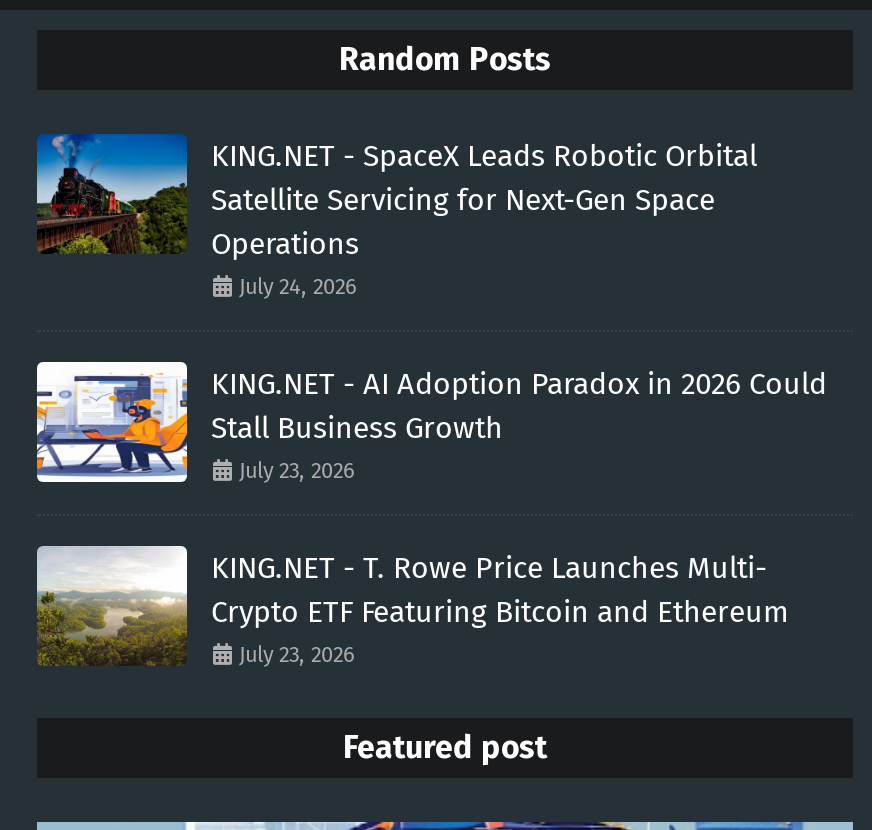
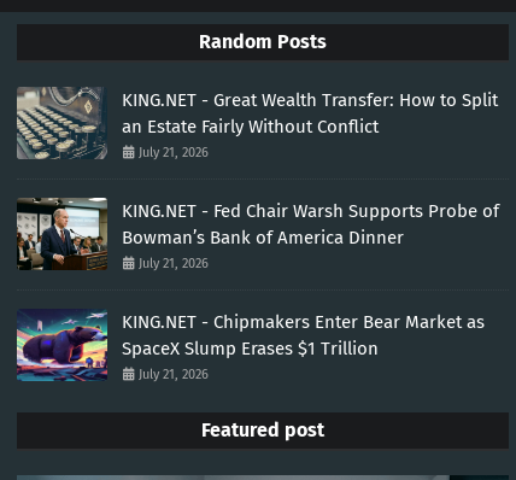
- [image]
- KING.NET - SpaceX Leads Robotic Orbital
- Satellite Servicing for Next-Gen Space
- Operations
- July 24, 2026
+ [image]
+ KING.NET - Great Wealth Transfer: How to Split
+ an Estate Fairly Without Conflict
+ July 21, 2026

- [image]
- KING.NET - AI Adoption Paradox in 2026 Could
- Stall Business Growth
- July 23, 2026
+ [image]
+ KING.NET - Fed Chair Warsh Supports Probe of
+ Bowman’s Bank of America Dinner
+ July 21, 2026

- [image]
- KING.NET - T. Rowe Price Launches Multi-
- Crypto ETF Featuring Bitcoin and Ethereum
- July 23, 2026
+ [image]
+ KING.NET - Chipmakers Enter Bear Market as
+ SpaceX Slump Erases $1 Trillion
+ July 21, 2026
